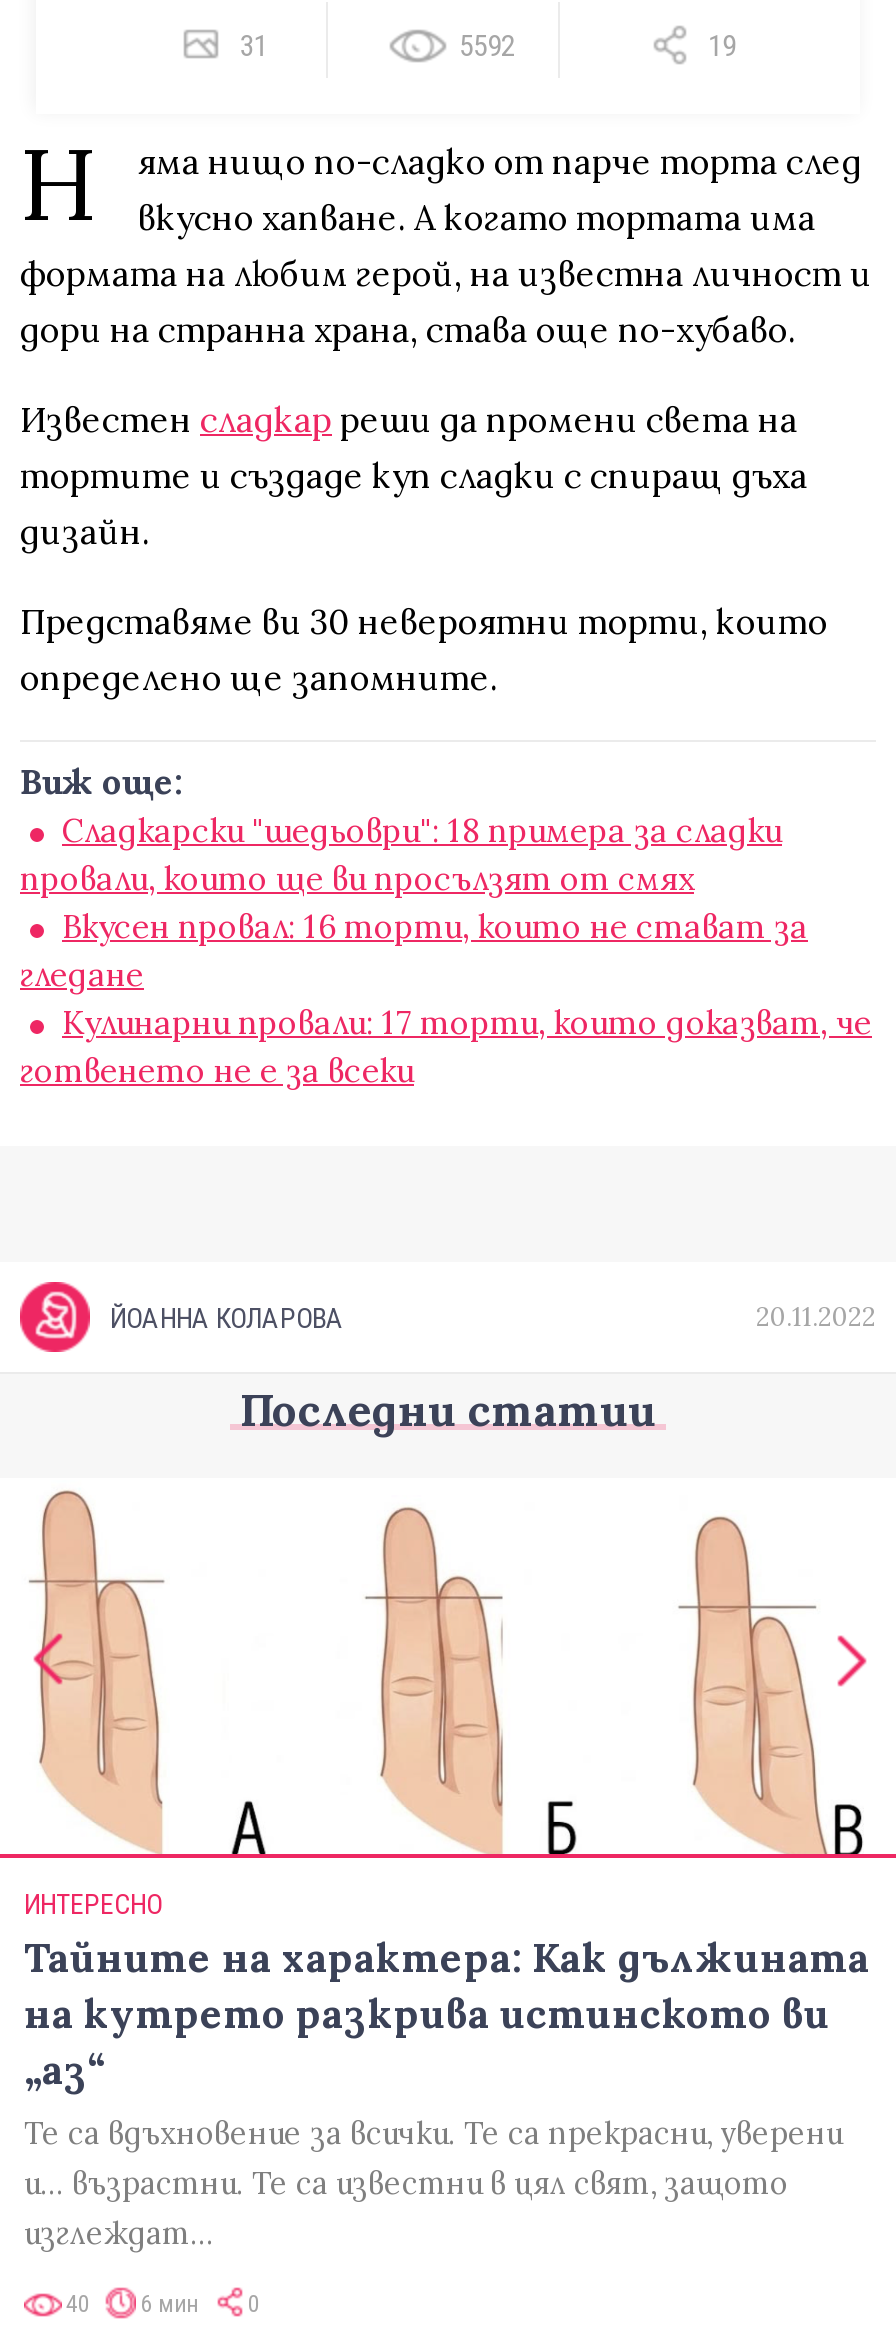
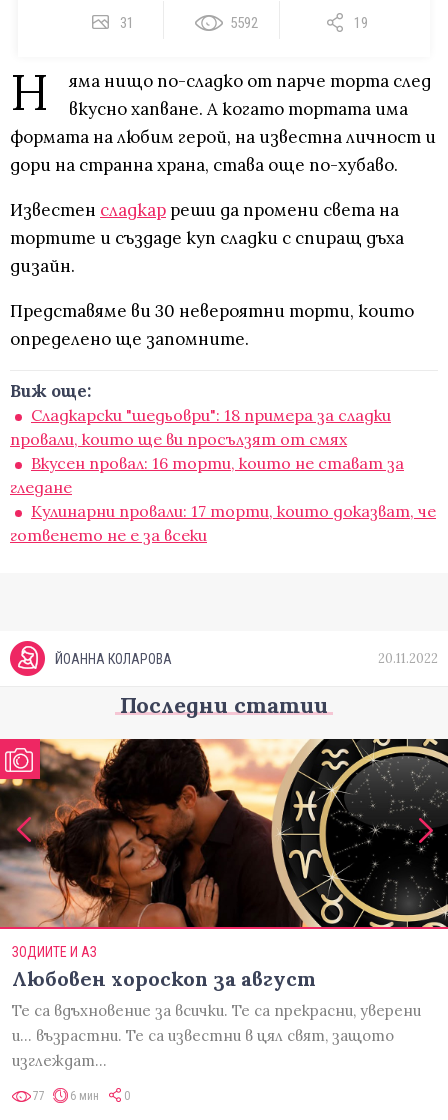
- [image]
+ [image]

- ИНТЕРЕСНО
- Тайните на характера: Как дължината
- на кутрето разкрива истинското ви
- „аз“
+ ЗОДИИТЕ И АЗ
+ Любовен хороскоп за август

- 40 6 мин 0
+ 77 6 мин 0
